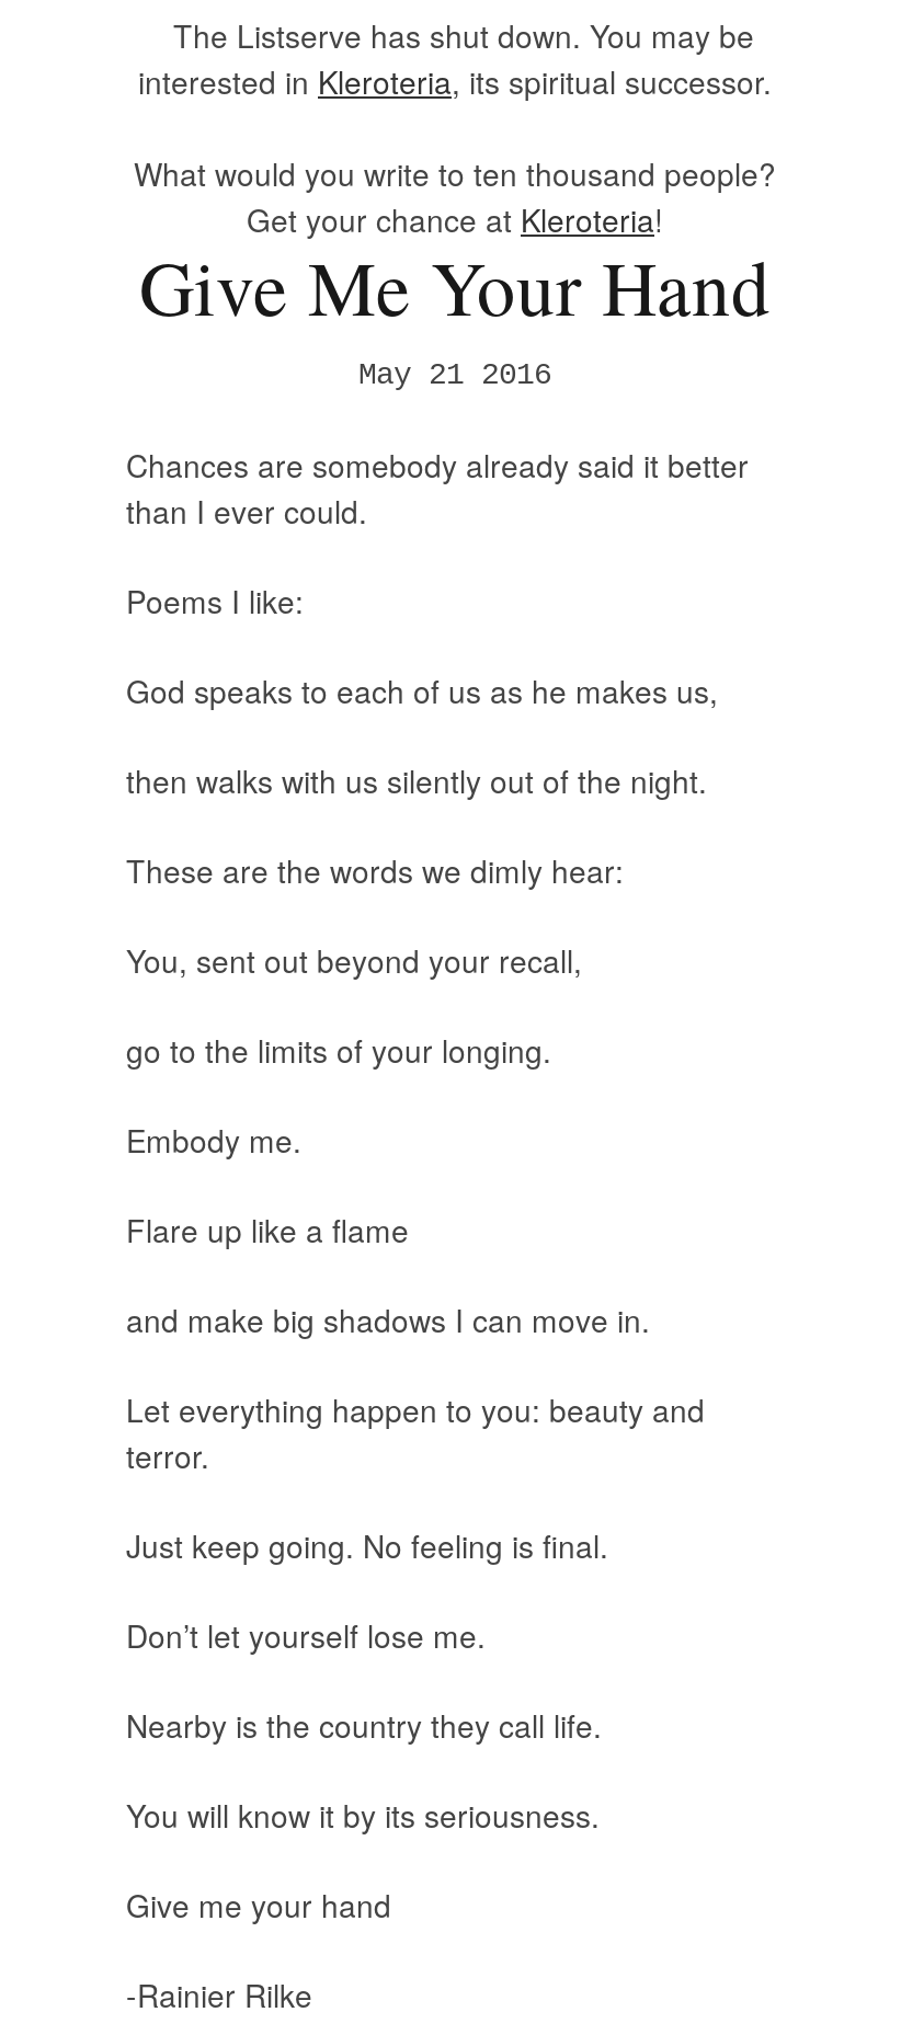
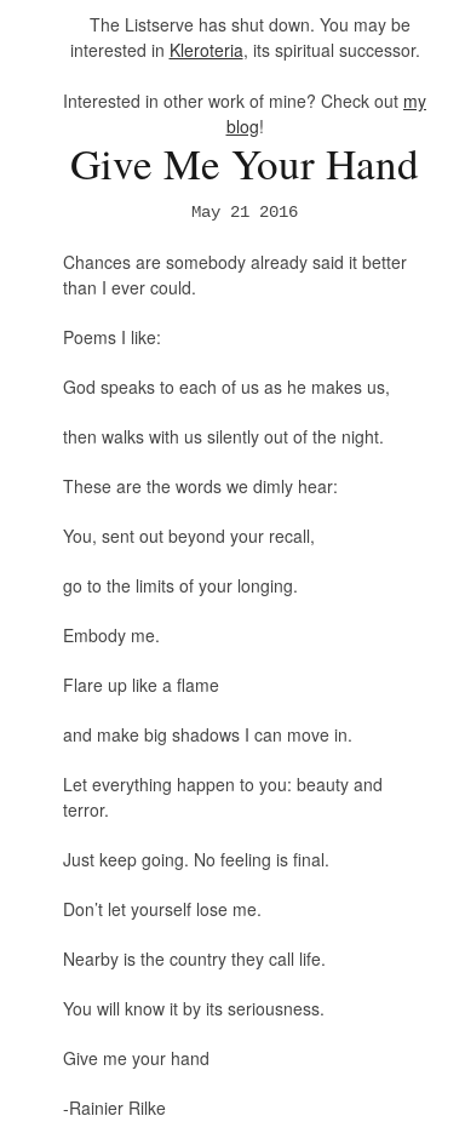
- What would you write to ten thousand people?
- Get your chance at Kleroteria!
+ Interested in other work of mine? Check out my
+ blog!
